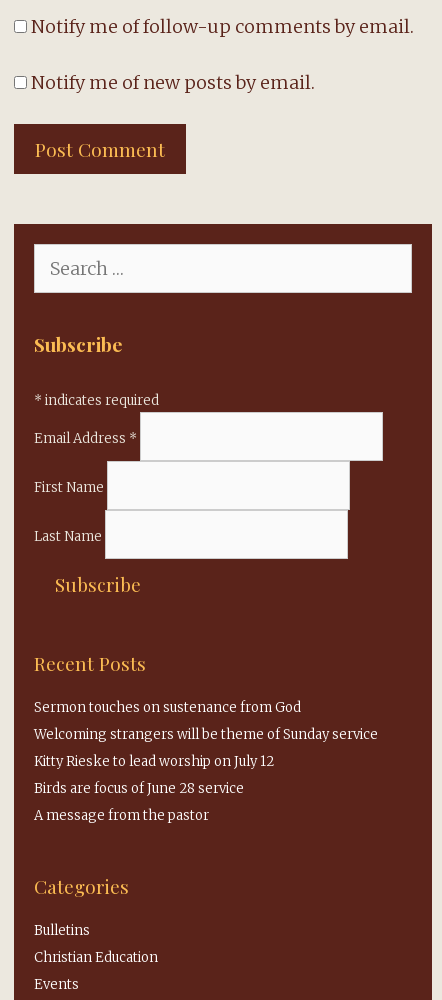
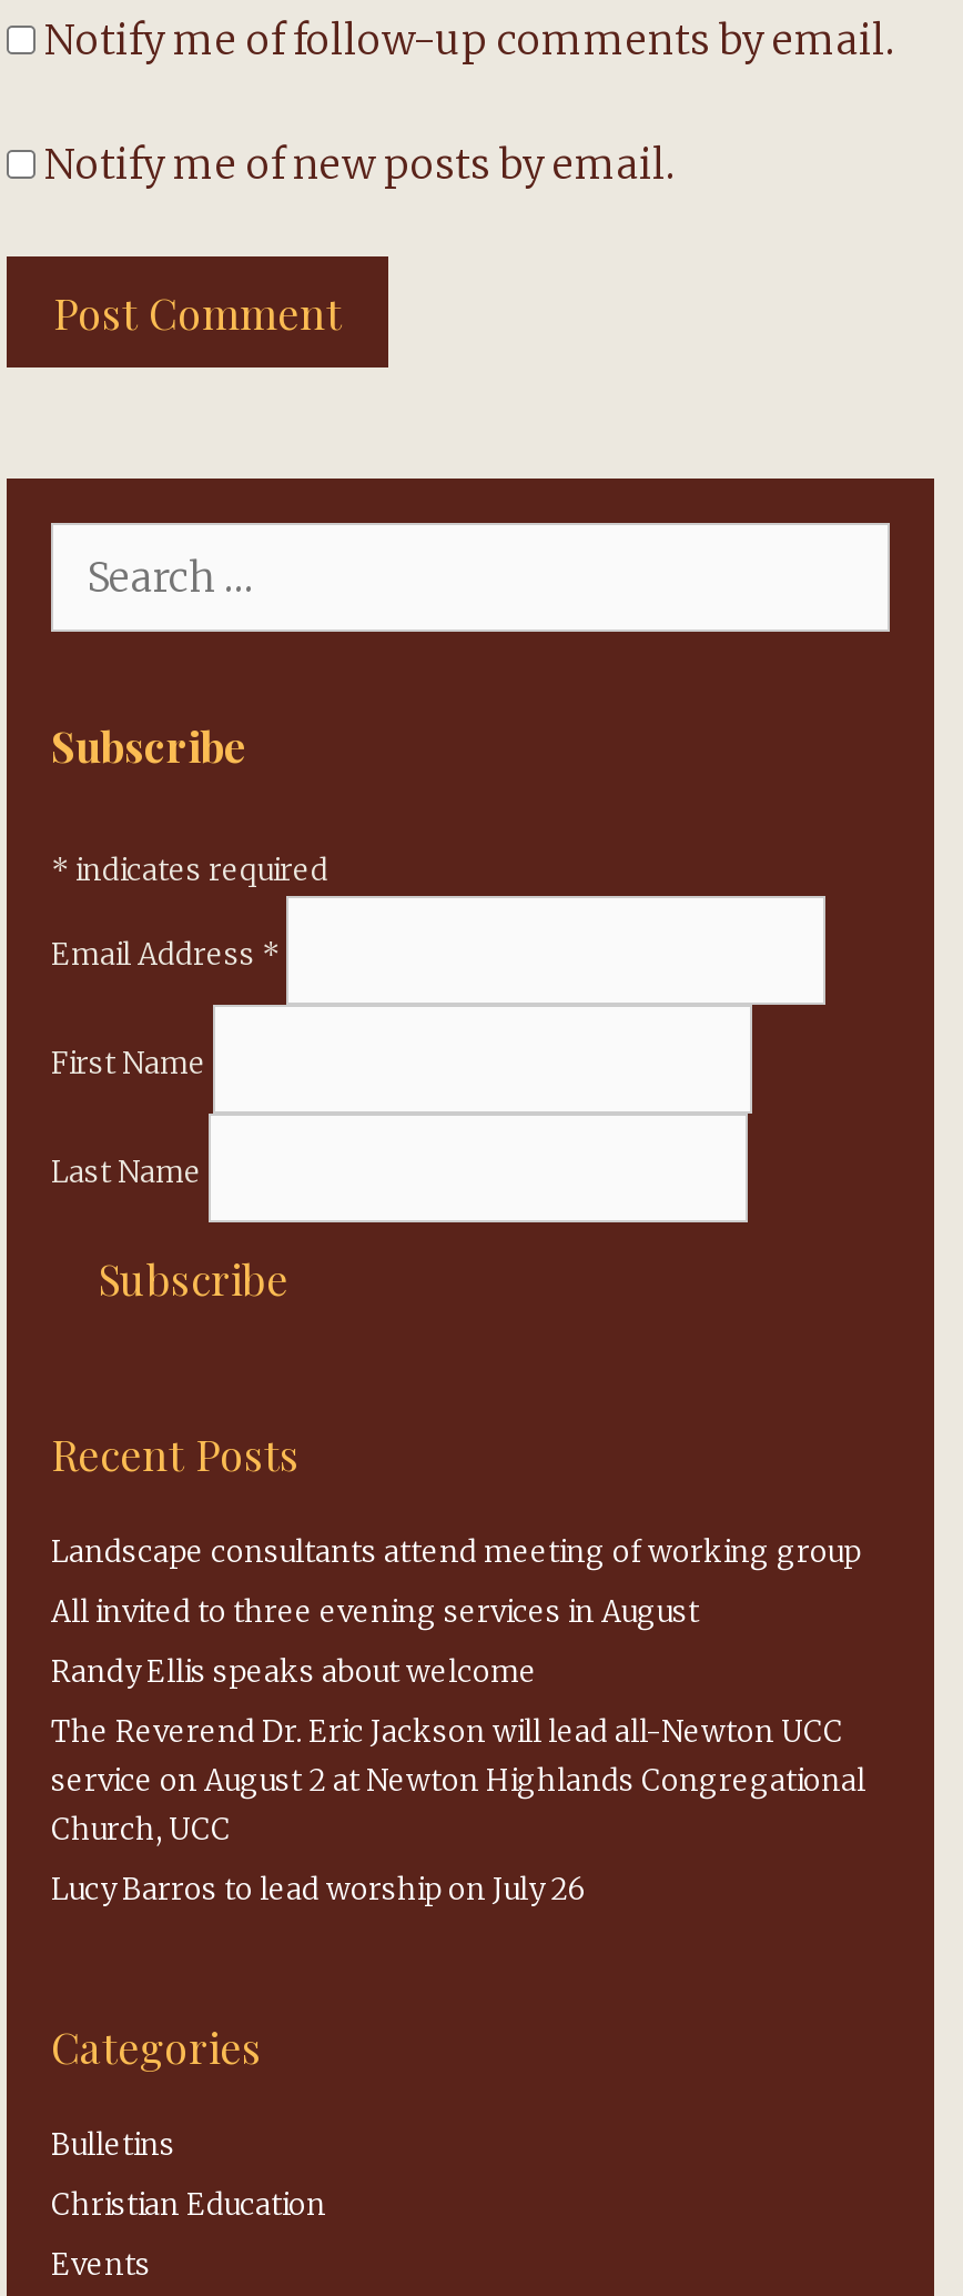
- Sermon touches on sustenance from God
+ Landscape consultants attend meeting of working group

- Welcoming strangers will be theme of Sunday service
+ All invited to three evening services in August

- Kitty Rieske to lead worship on July 12
+ Randy Ellis speaks about welcome

- Birds are focus of June 28 service
+ The Reverend Dr. Eric Jackson will lead all-Newton UCC
+ service on August 2 at Newton Highlands Congregational
+ Church, UCC

- A message from the pastor
+ Lucy Barros to lead worship on July 26
